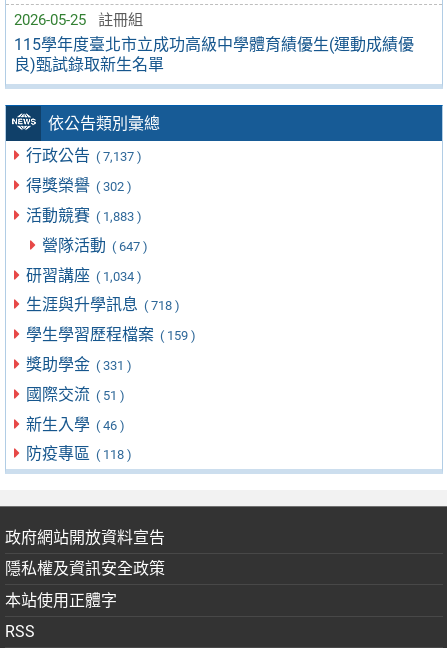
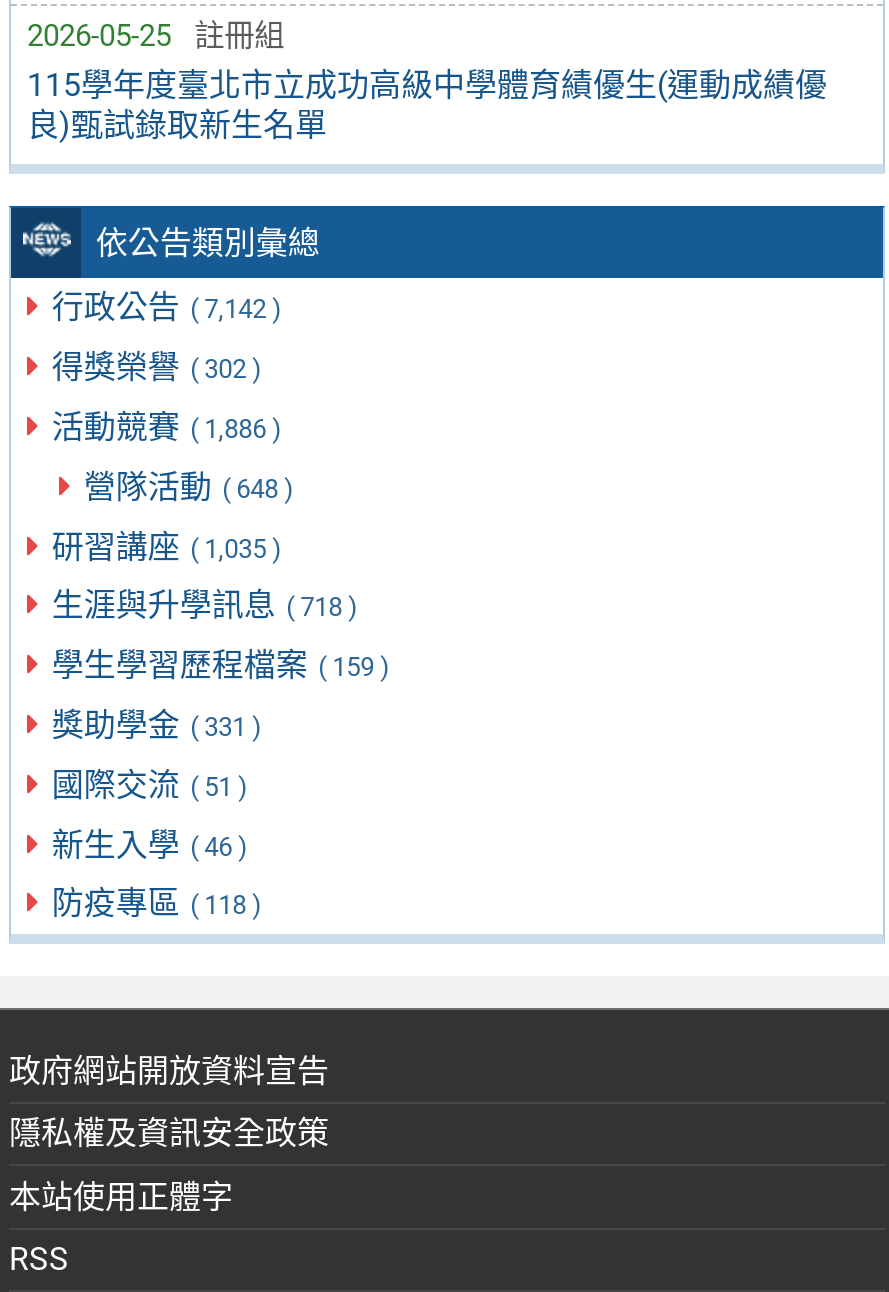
- 行政公告 ( 7,137 )
+ 行政公告 ( 7,142 )

- 活動競賽 ( 1,883 )
+ 活動競賽 ( 1,886 )

- 營隊活動 ( 647 )
+ 營隊活動 ( 648 )

- 研習講座 ( 1,034 )
+ 研習講座 ( 1,035 )
